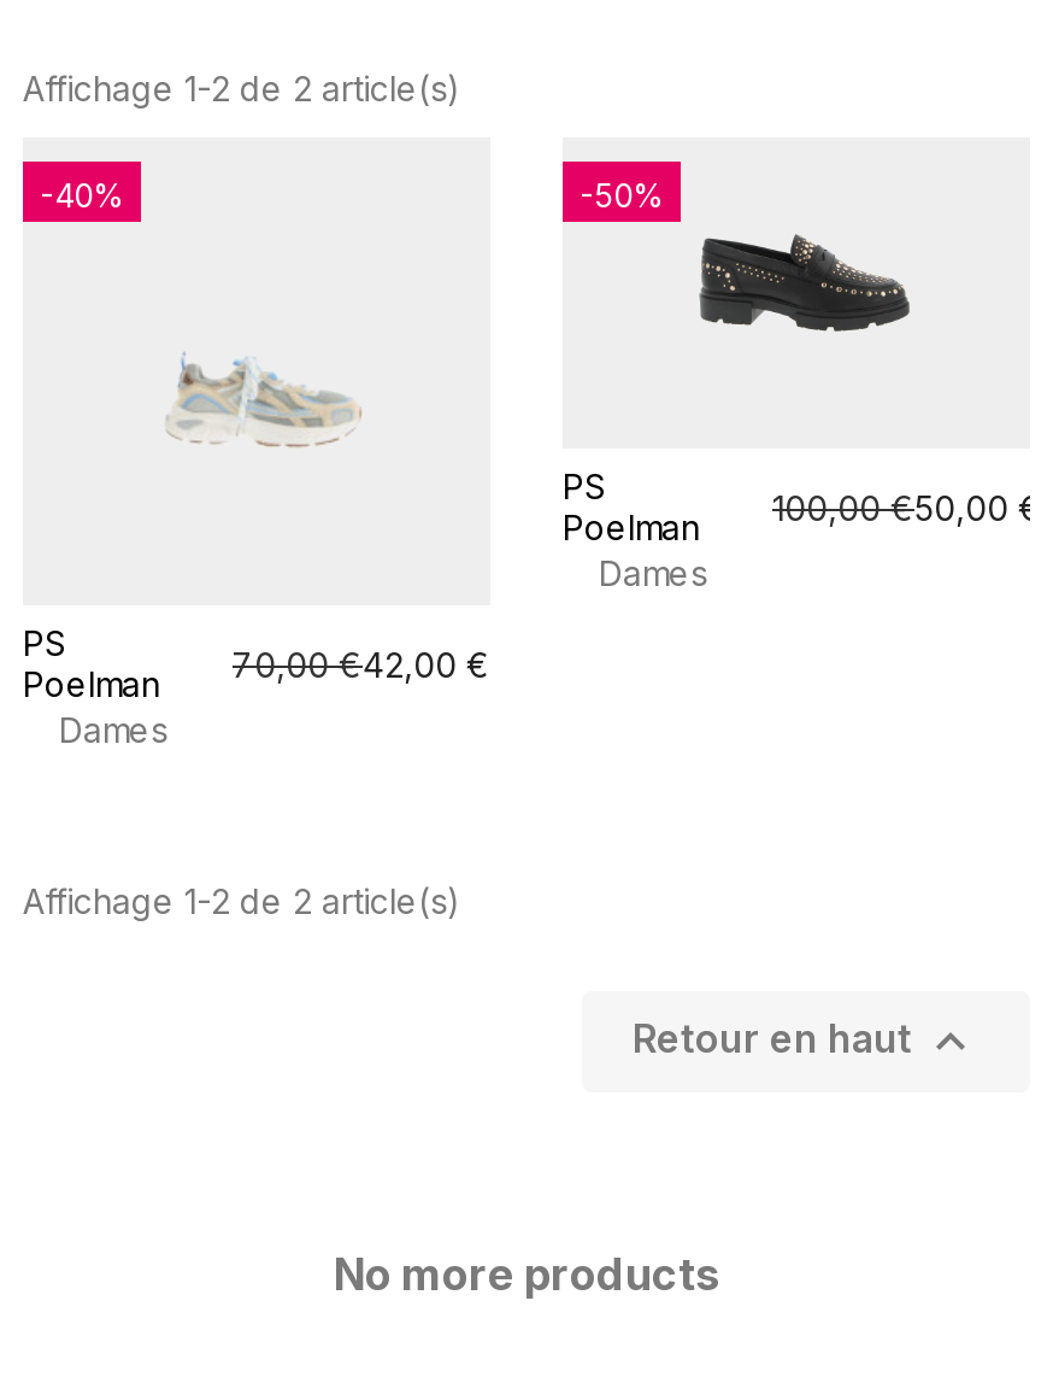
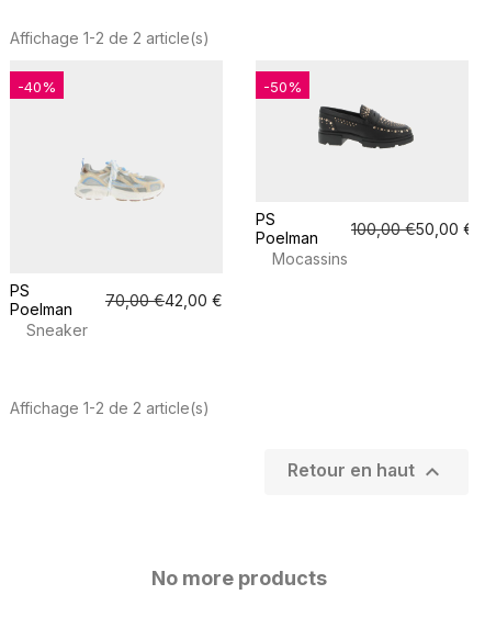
- Dames
+ Mocassins

- Dames
+ Sneaker
